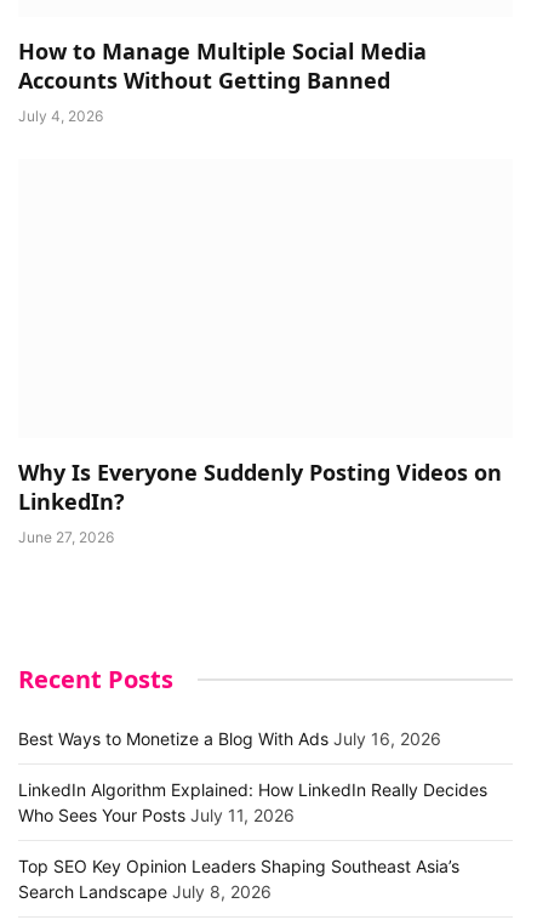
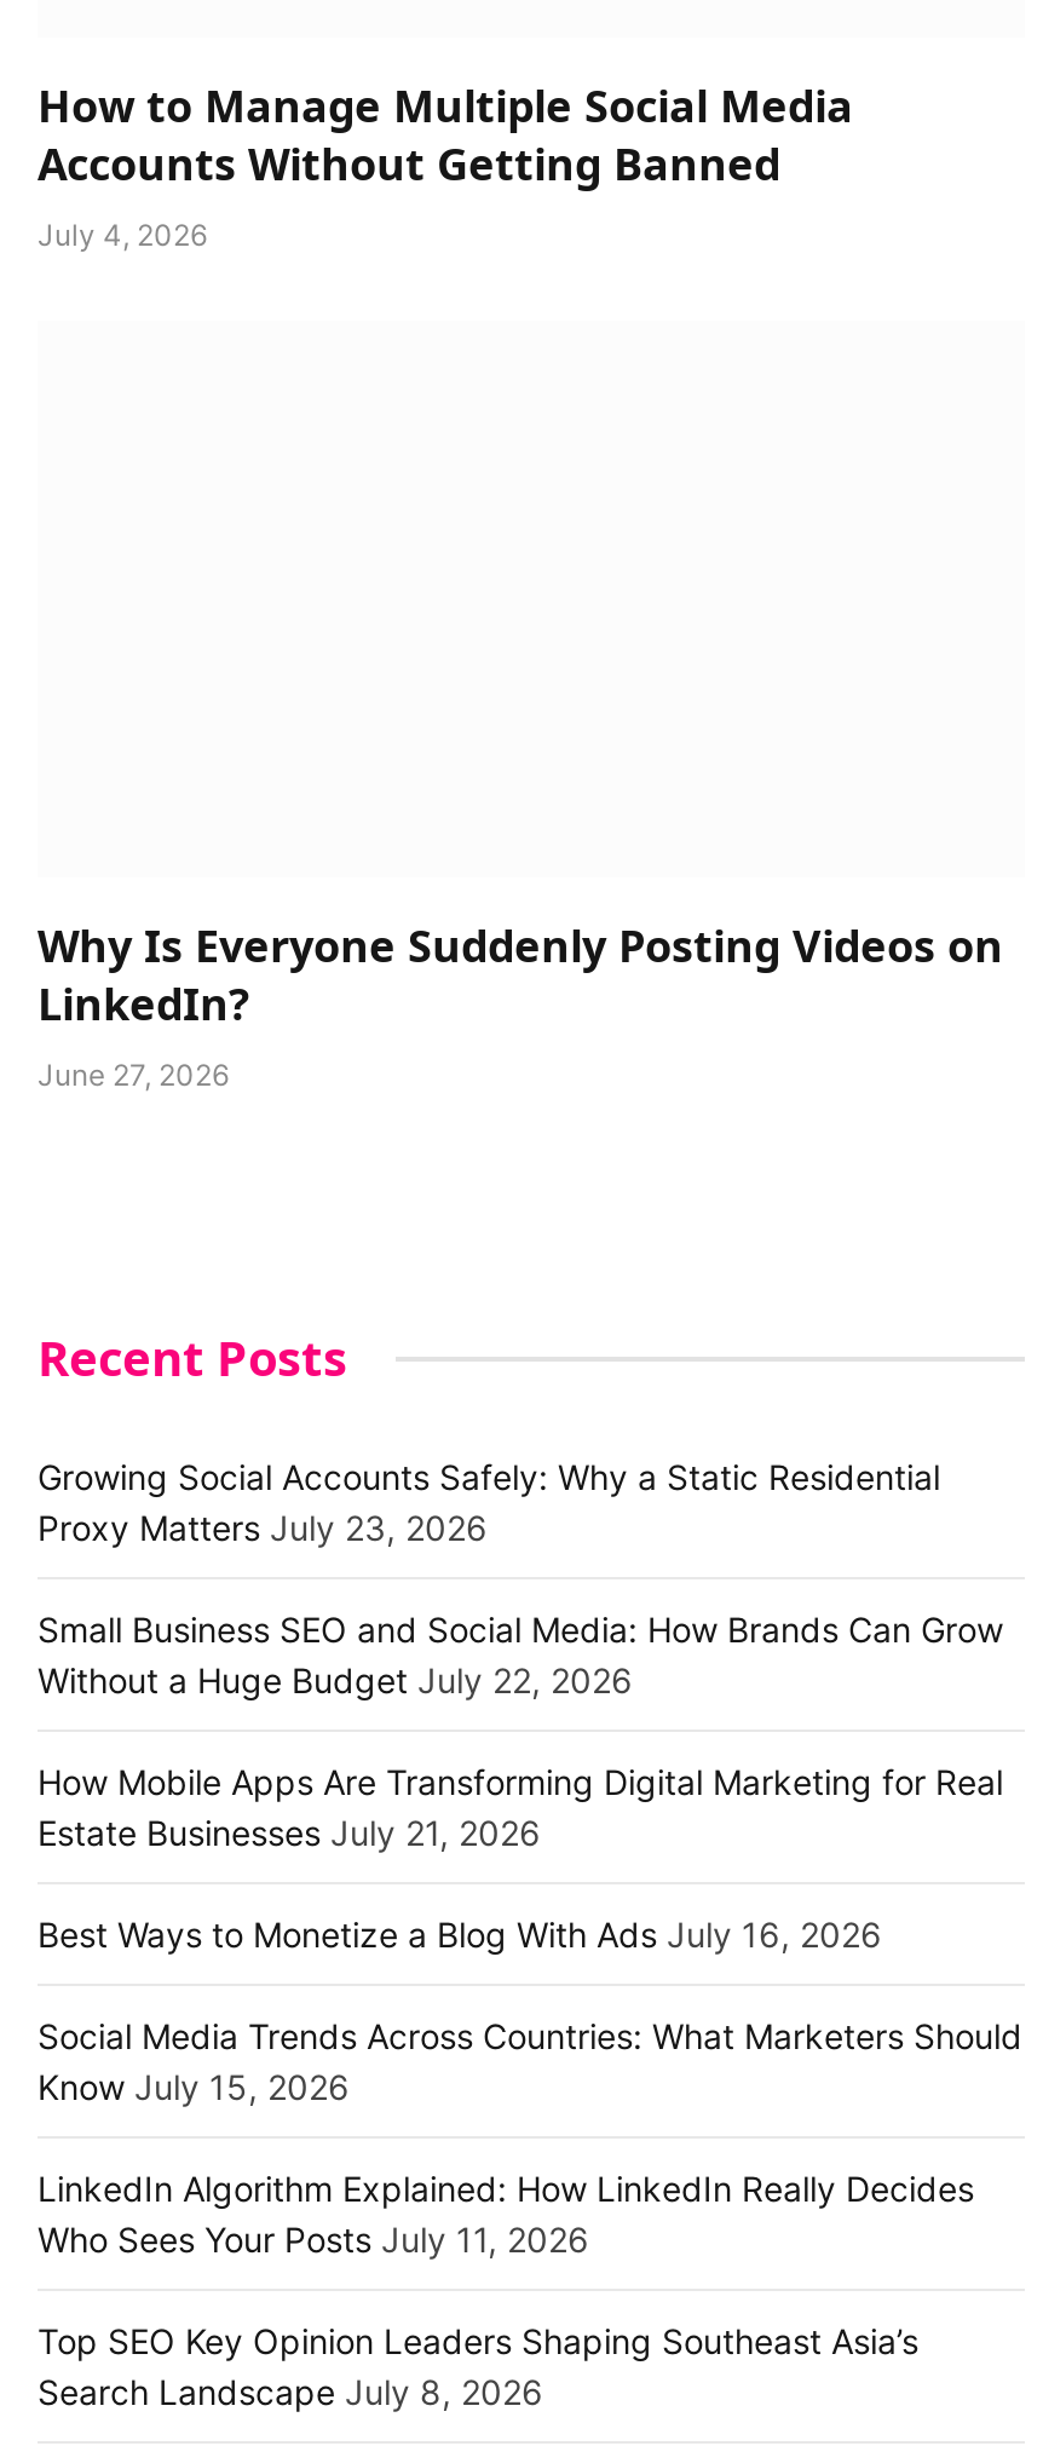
+ Growing Social Accounts Safely: Why a Static Residential
+ Proxy Matters July 23, 2026
+ Small Business SEO and Social Media: How Brands Can Grow
+ Without a Huge Budget July 22, 2026
+ How Mobile Apps Are Transforming Digital Marketing for Real
+ Estate Businesses July 21, 2026

+ Social Media Trends Across Countries: What Marketers Should
+ Know July 15, 2026
